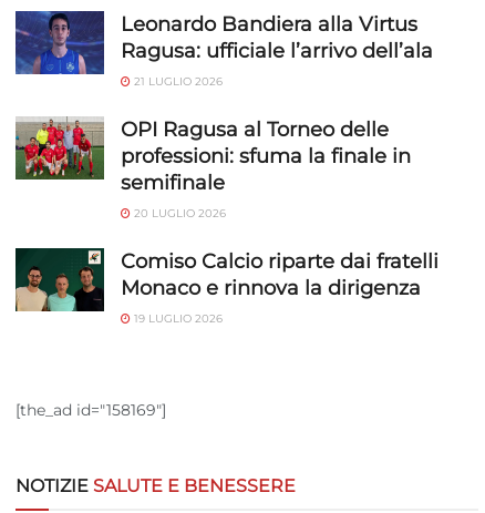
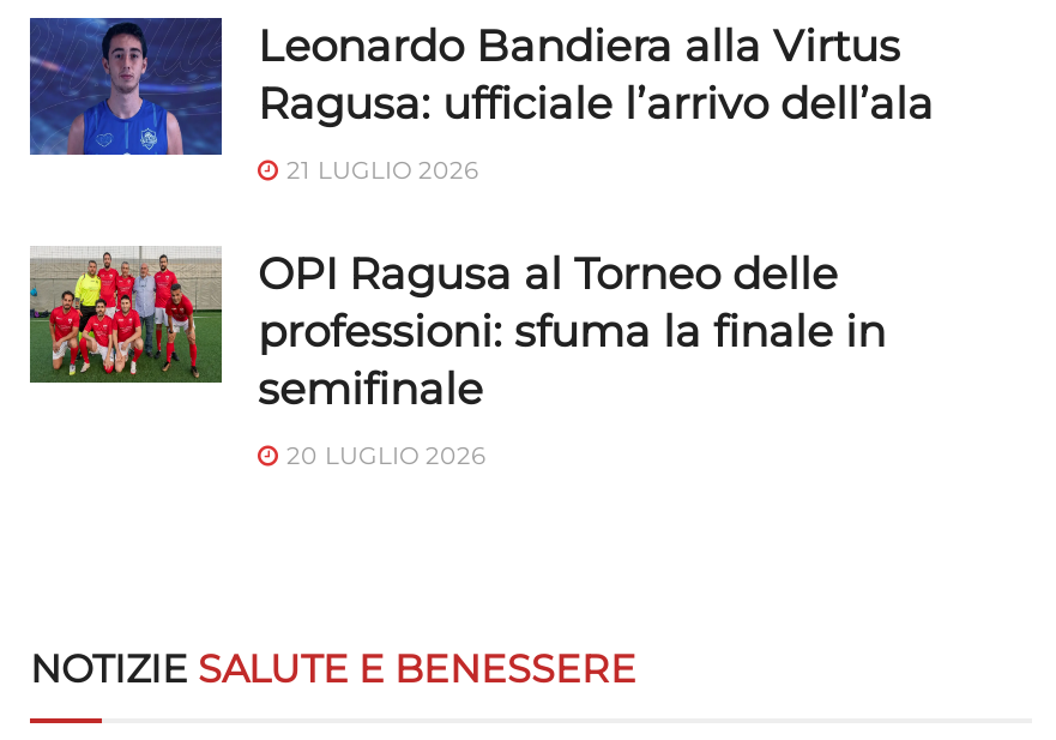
- [image]
- Comiso Calcio riparte dai fratelli
- Monaco e rinnova la dirigenza
- 19 LUGLIO 2026

- [the_ad id="158169"]
